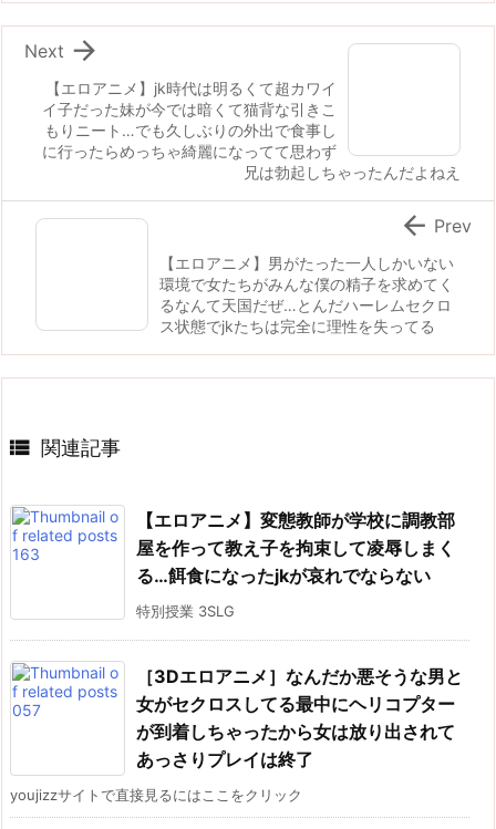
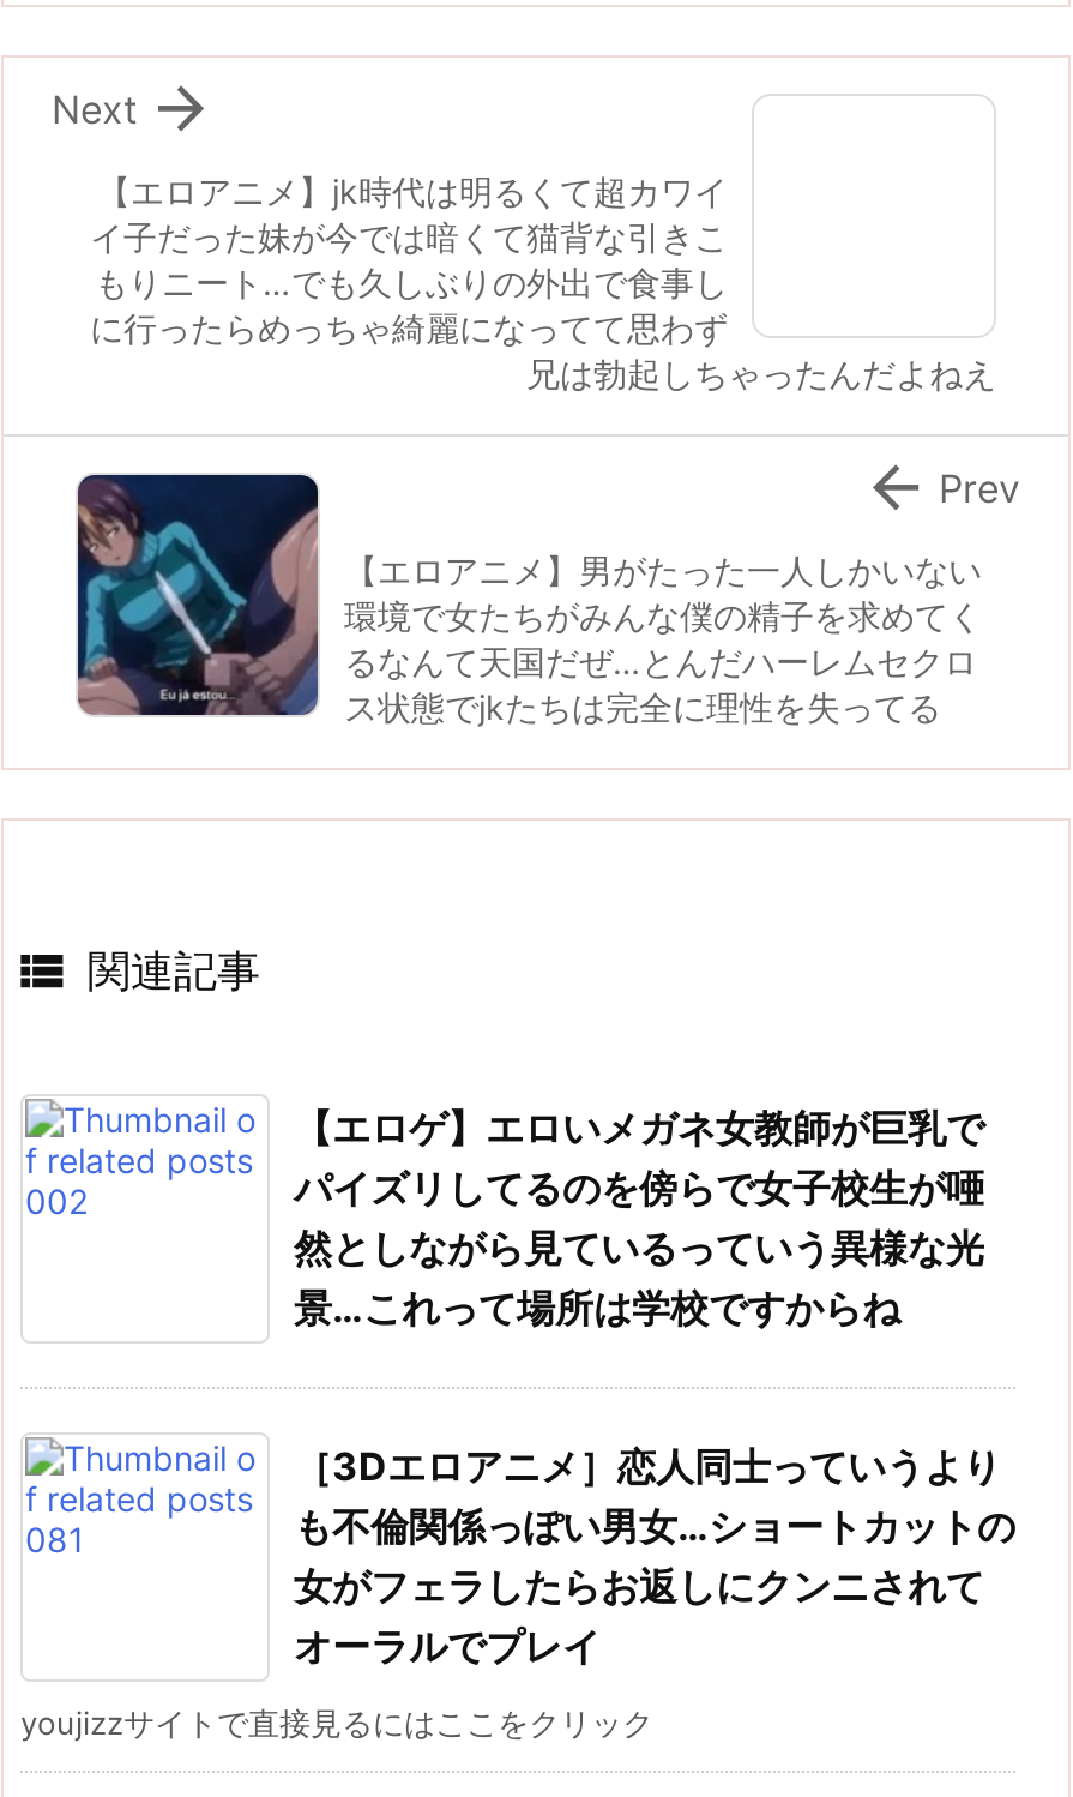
+ [image]

- 【エロアニメ】変態教師が学校に調教部
- 屋を作って教え子を拘束して凌辱しまく
- る…餌食になったjkが哀れでならない
- 特別授業 3SLG
- ［3Dエロアニメ］なんだか悪そうな男と
- 女がセクロスしてる最中にヘリコプター
- が到着しちゃったから女は放り出されて
- あっさりプレイは終了
+ 【エロゲ】エロいメガネ女教師が巨乳で
+ パイズリしてるのを傍らで女子校生が唖
+ 然としながら見ているっていう異様な光
+ 景…これって場所は学校ですからね
+ ［3Dエロアニメ］恋人同士っていうより
+ も不倫関係っぽい男女…ショートカットの
+ 女がフェラしたらお返しにクンニされて
+ オーラルでプレイ
